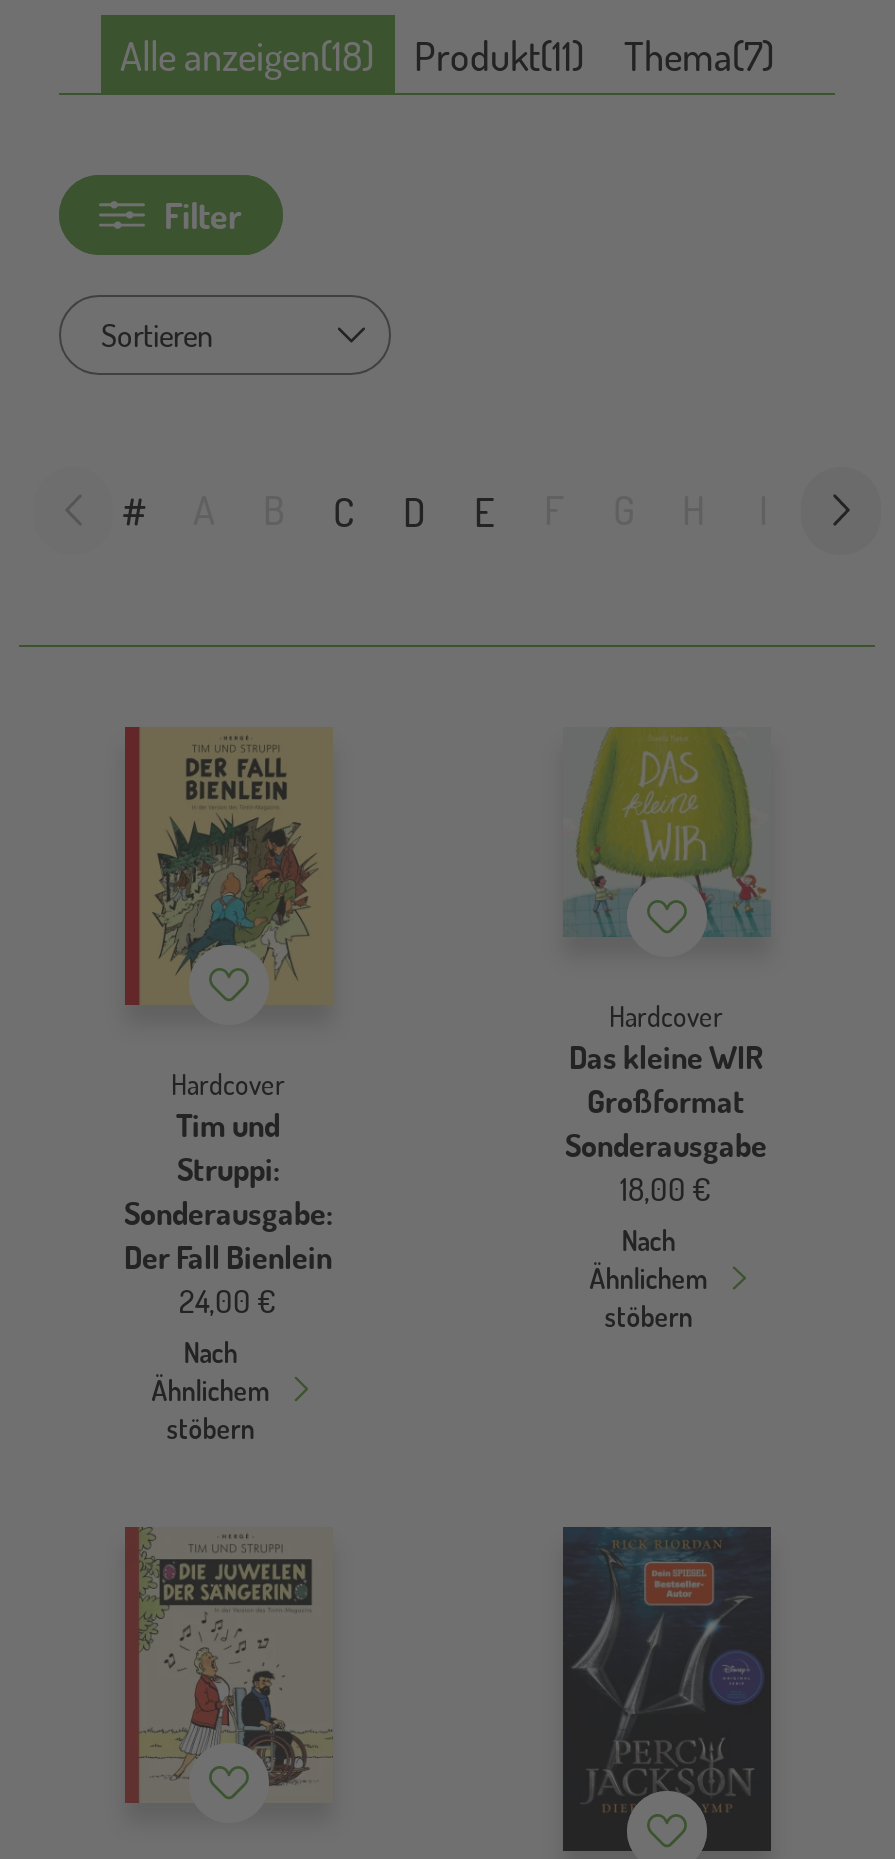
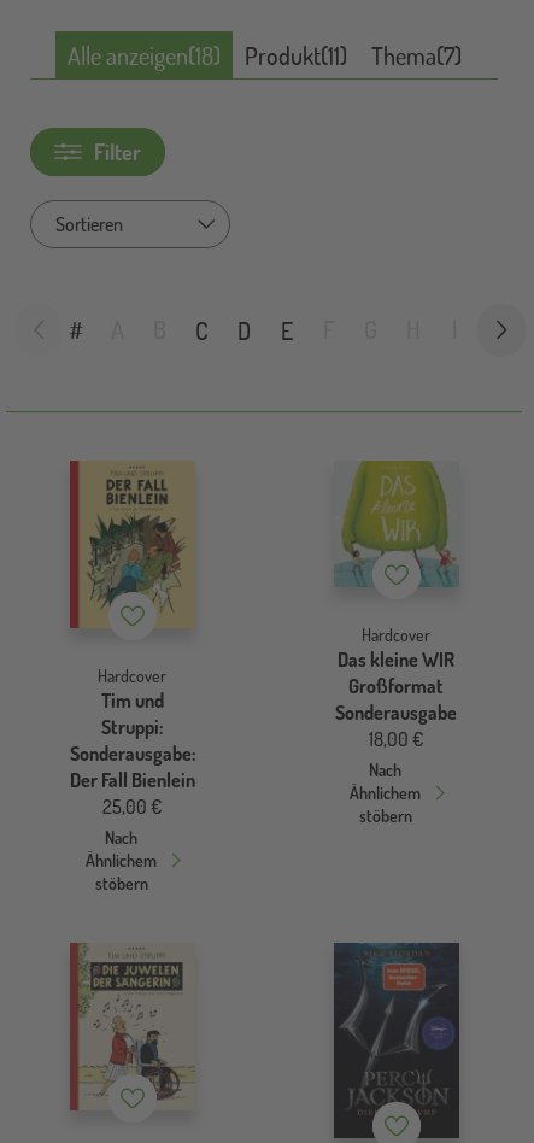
- 24,00 €
+ 25,00 €
